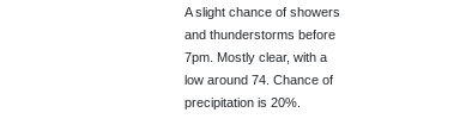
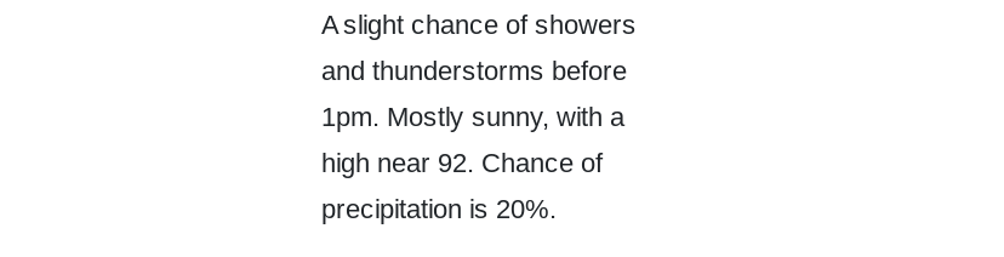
- 7pm. Mostly clear, with a
+ 1pm. Mostly sunny, with a

- low around 74. Chance of
+ high near 92. Chance of
